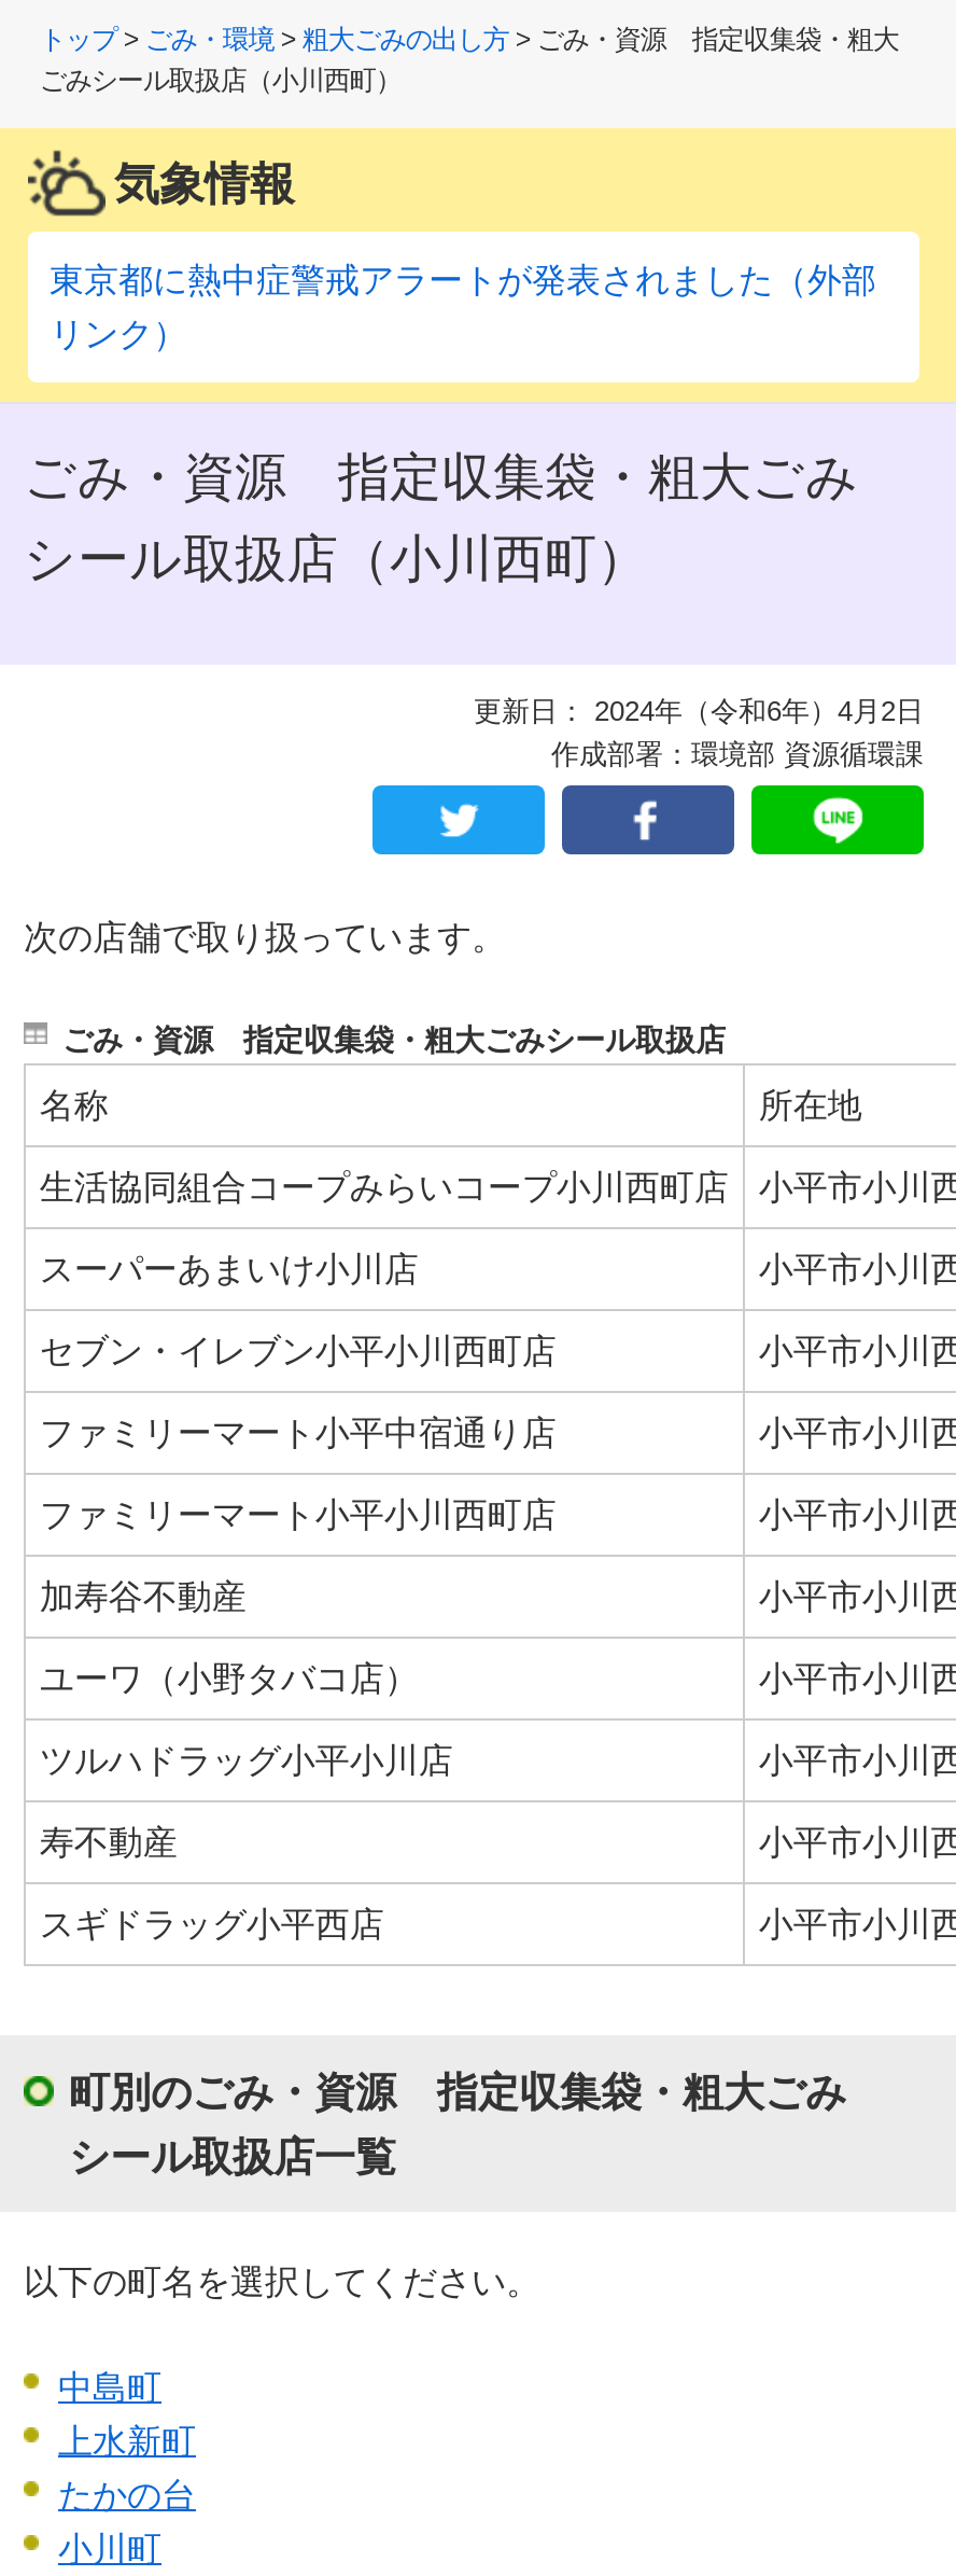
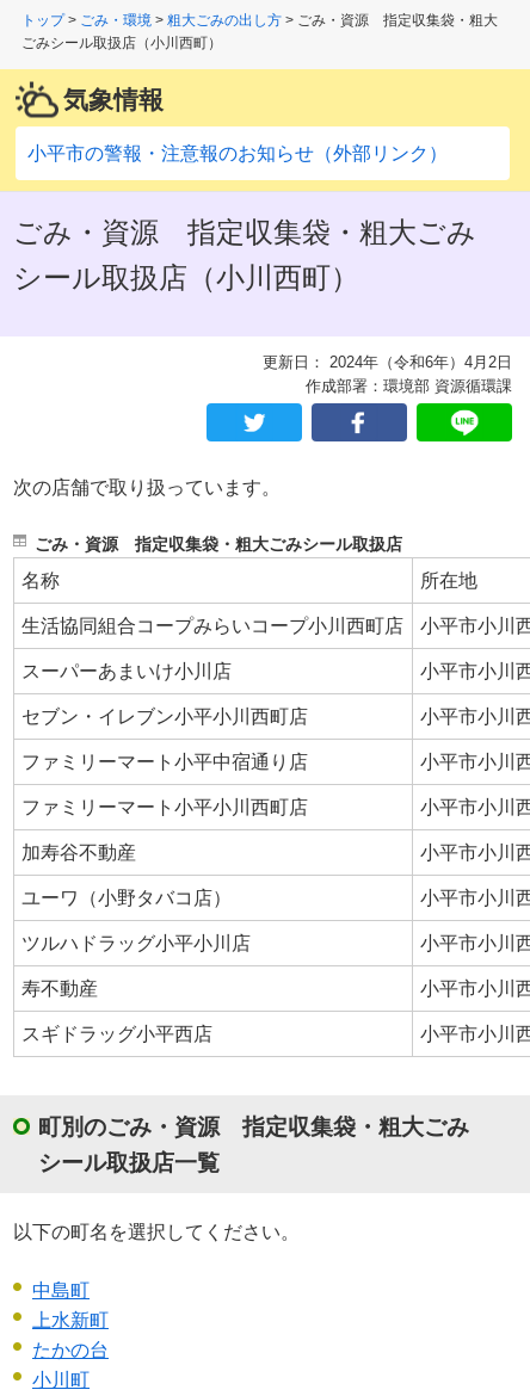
- 東京都に熱中症警戒アラートが発表されました（外部
- リンク）
+ 小平市の警報・注意報のお知らせ（外部リンク）
